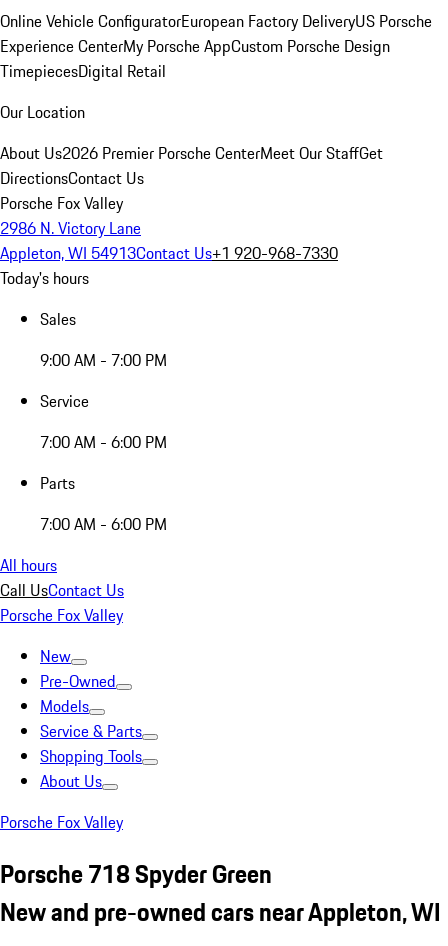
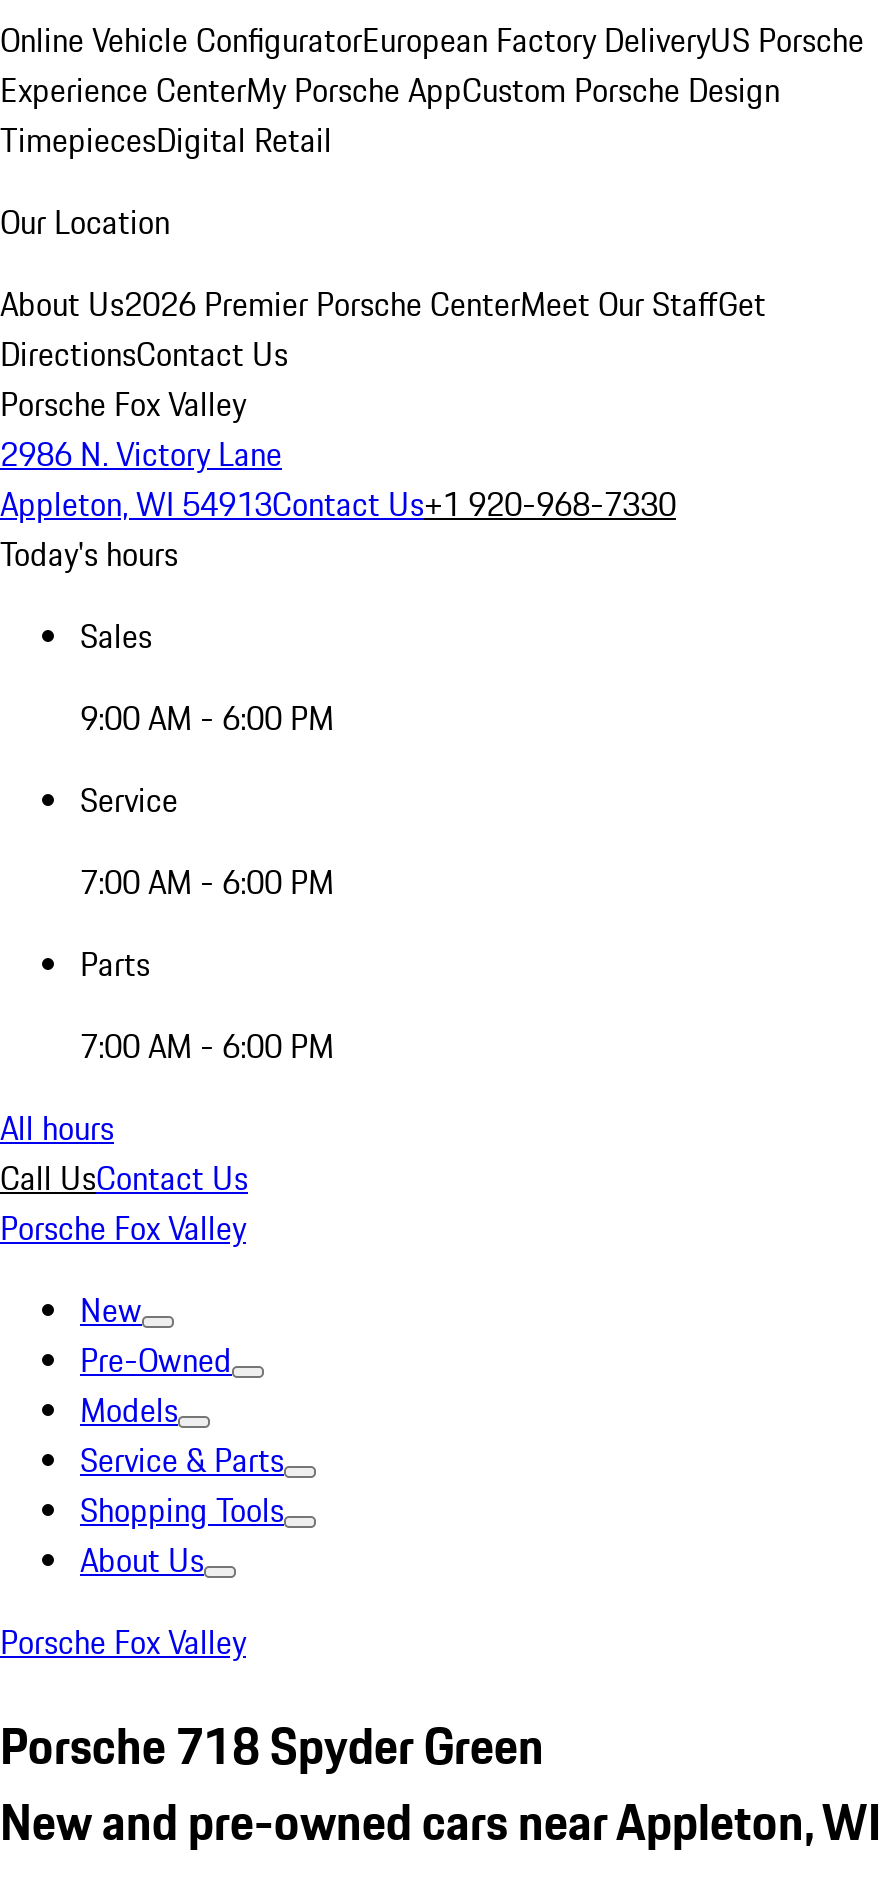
- 9:00 AM - 7:00 PM
+ 9:00 AM - 6:00 PM
